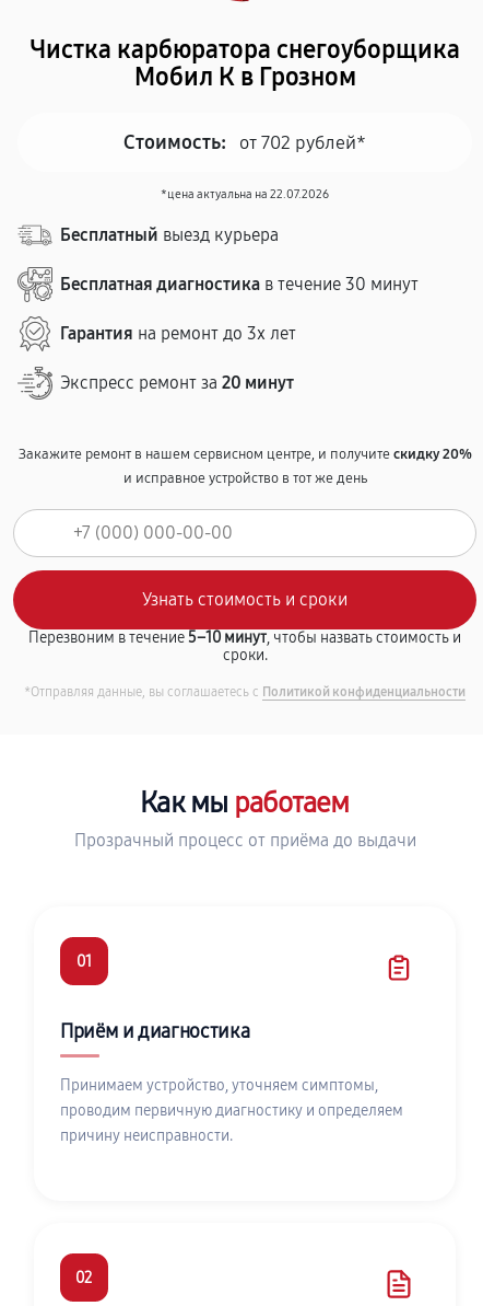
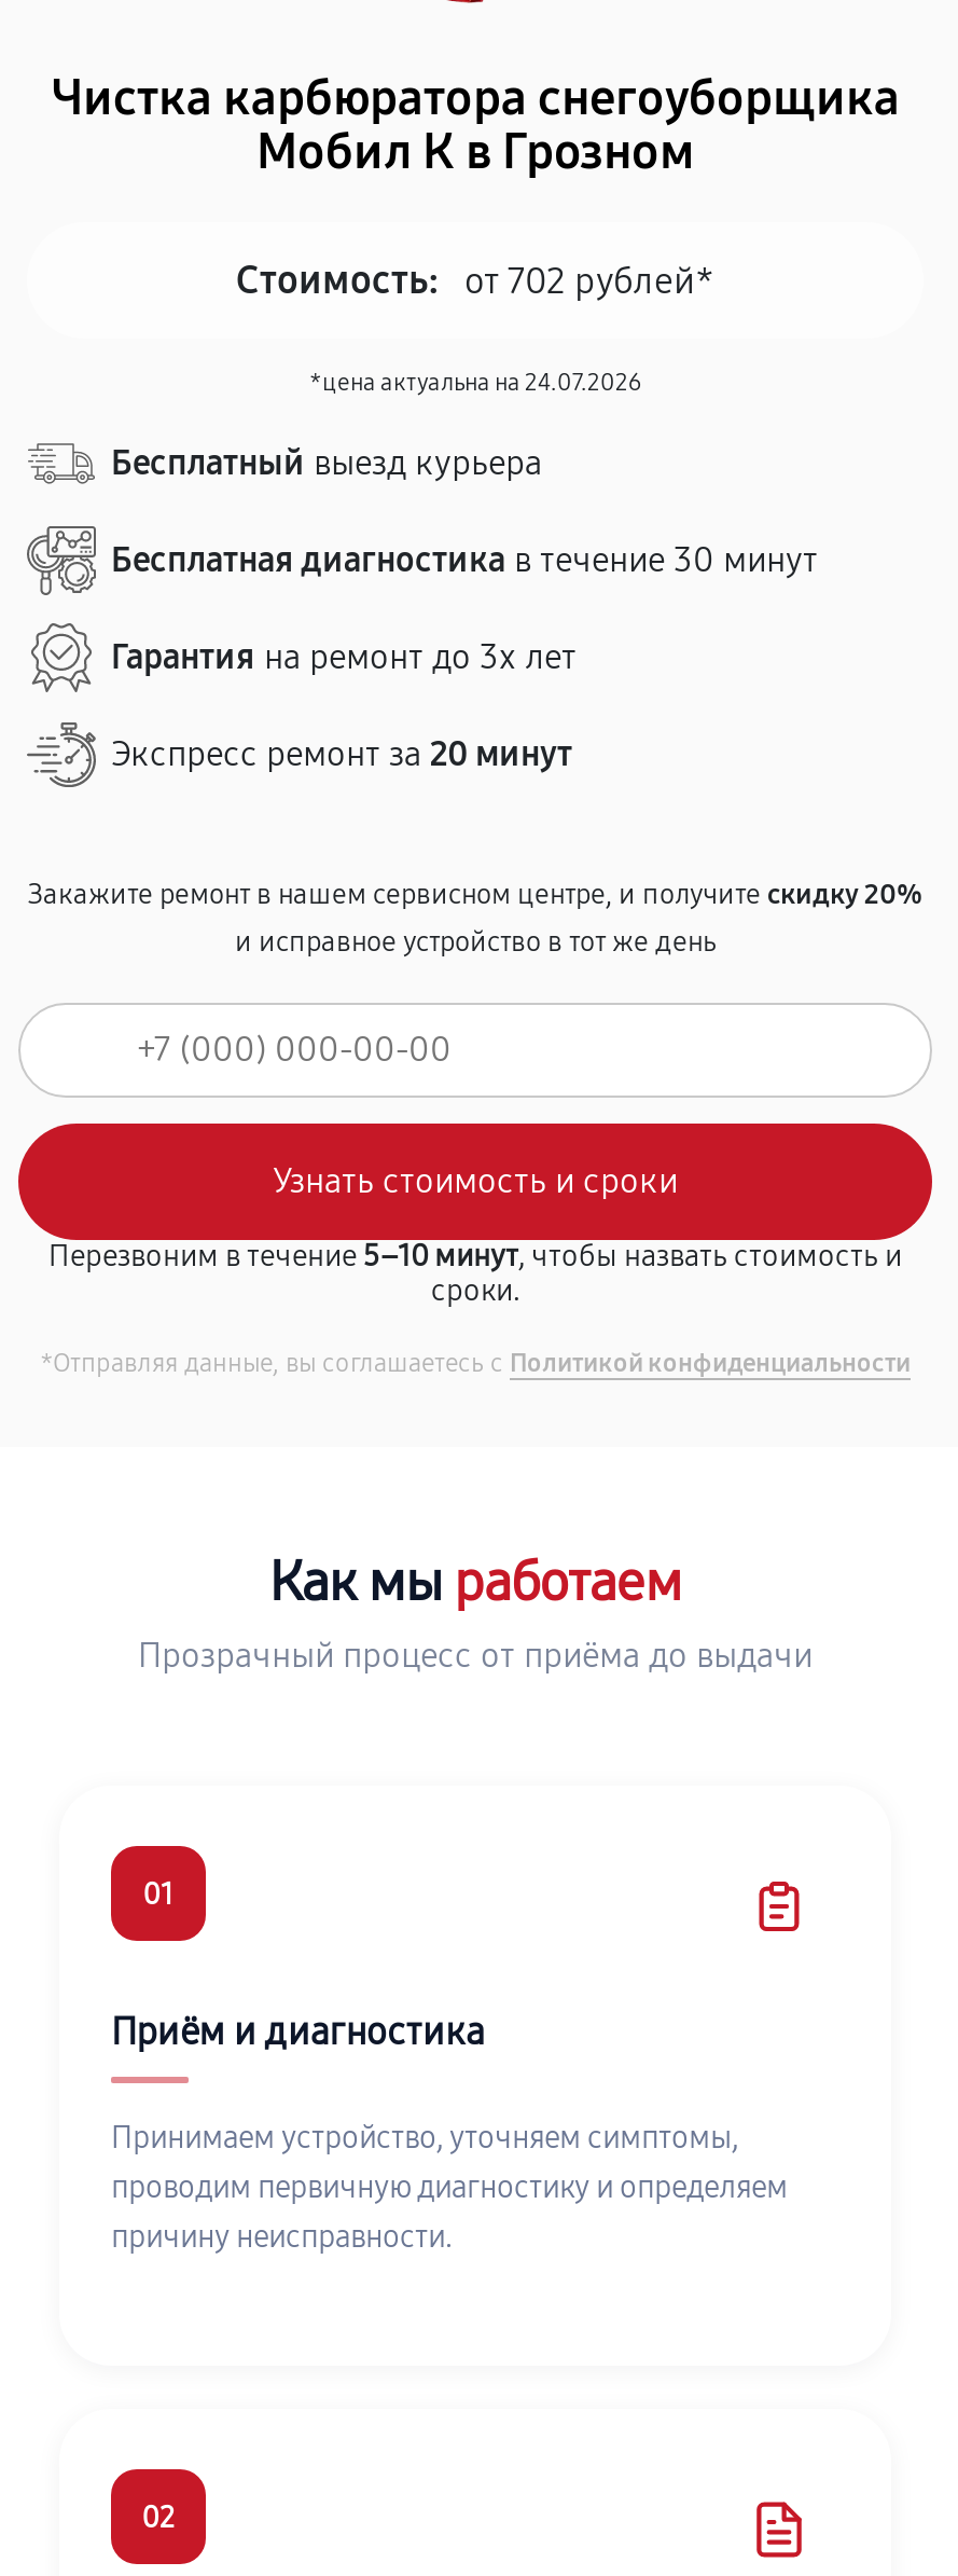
- *цена актуальна на 22.07.2026
+ *цена актуальна на 24.07.2026
